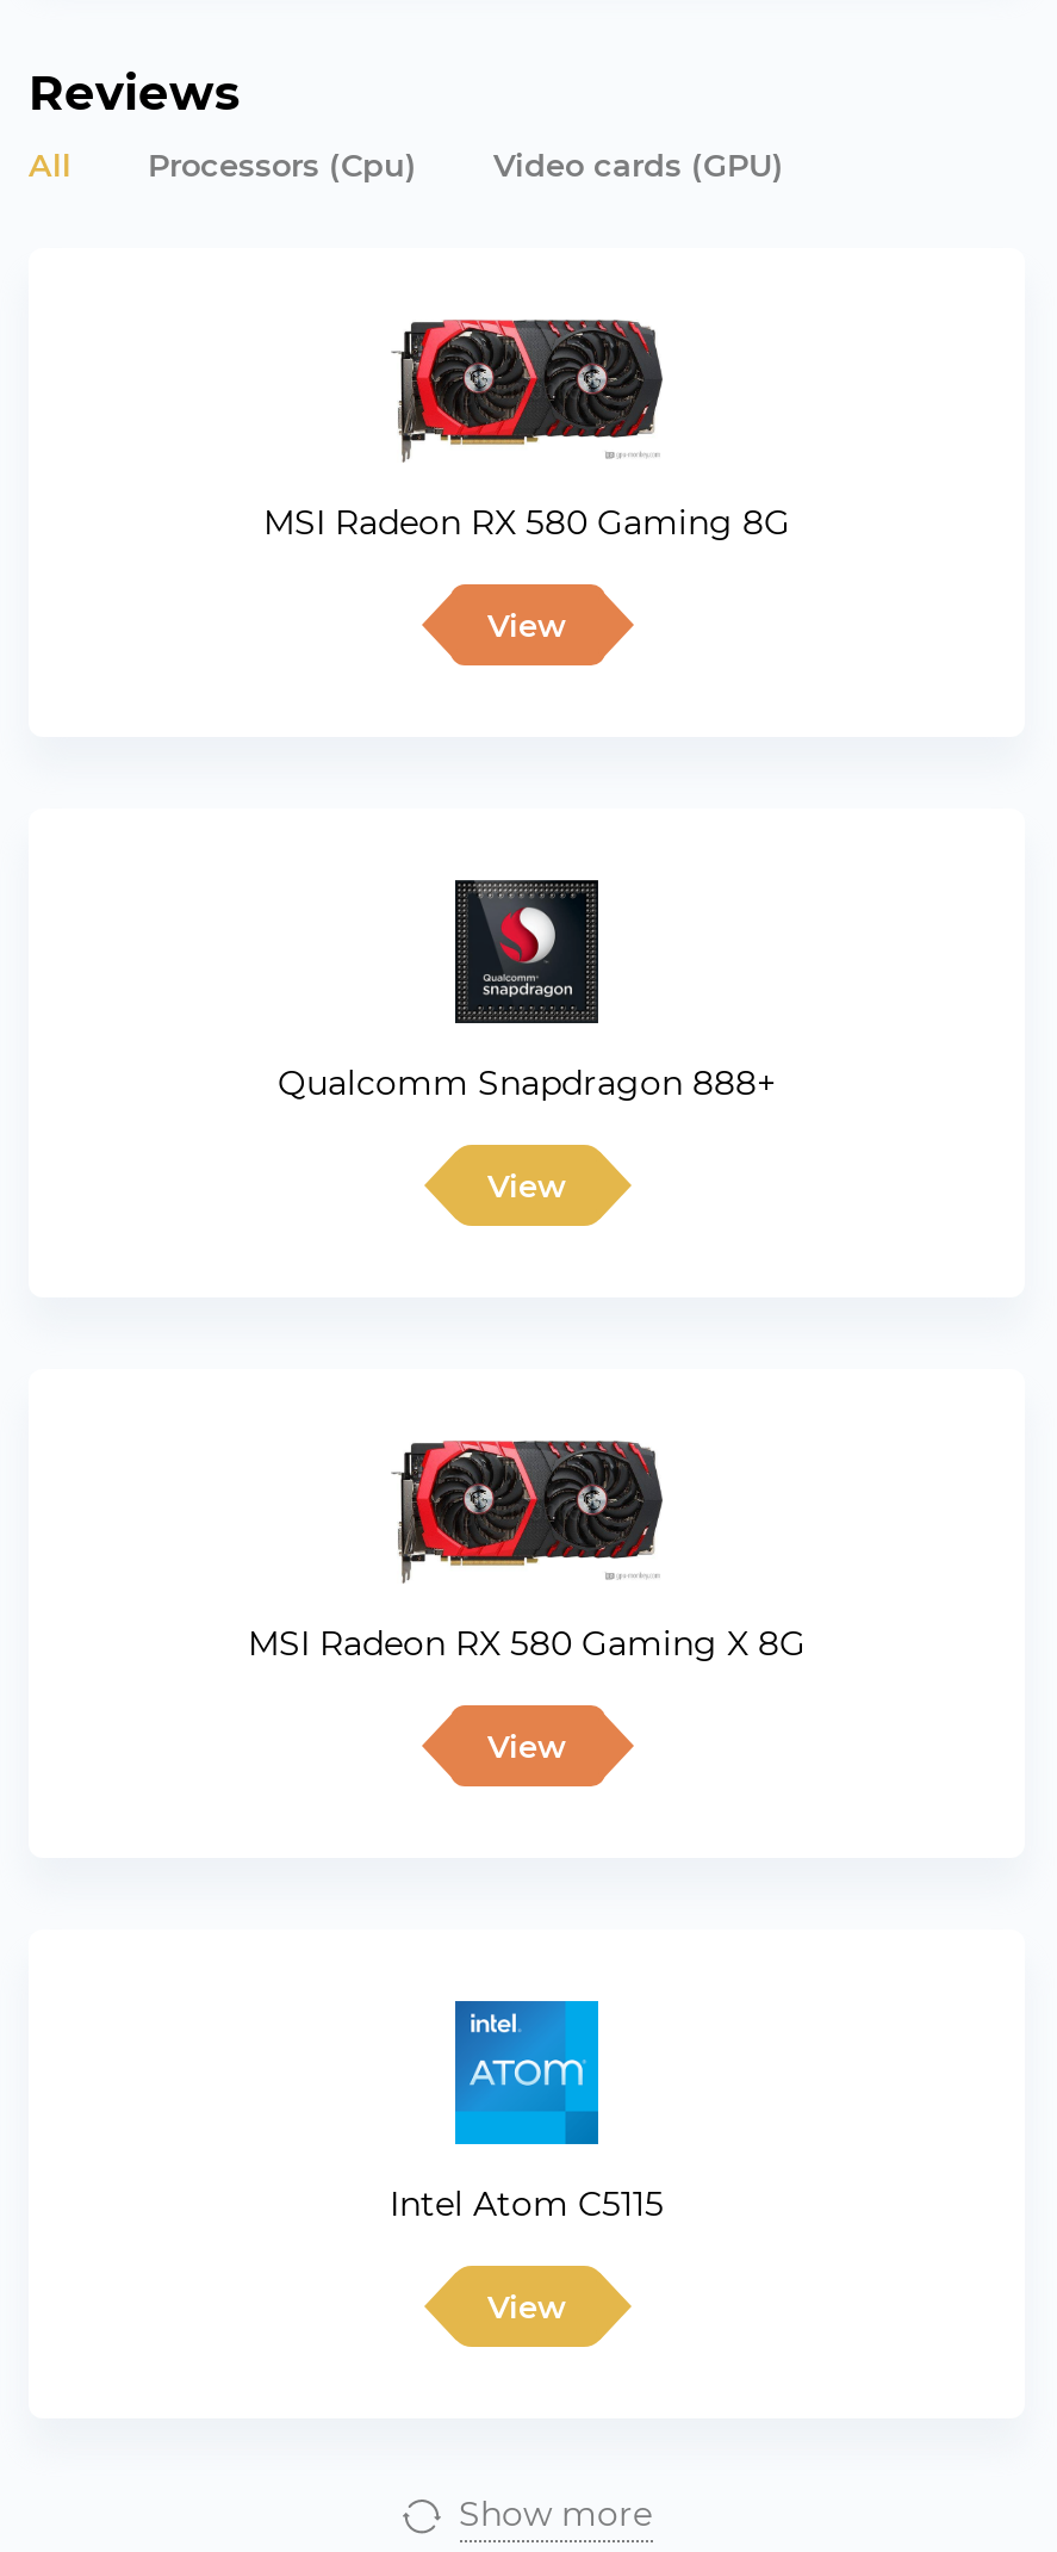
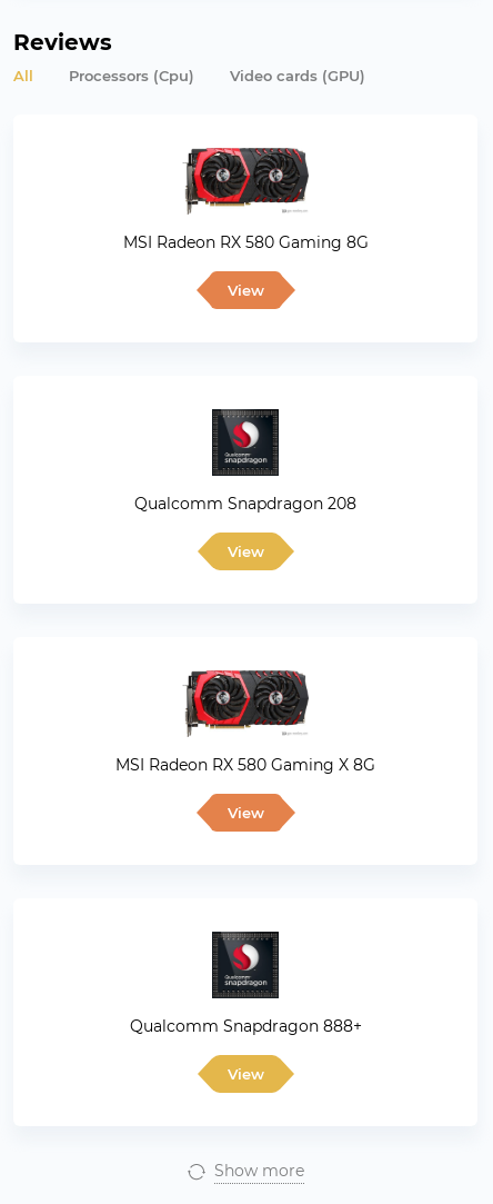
+ Qualcomm Snapdragon 208

moved down: Qualcomm Snapdragon 888+

- [image]
+ [image]

- Intel Atom C5115
